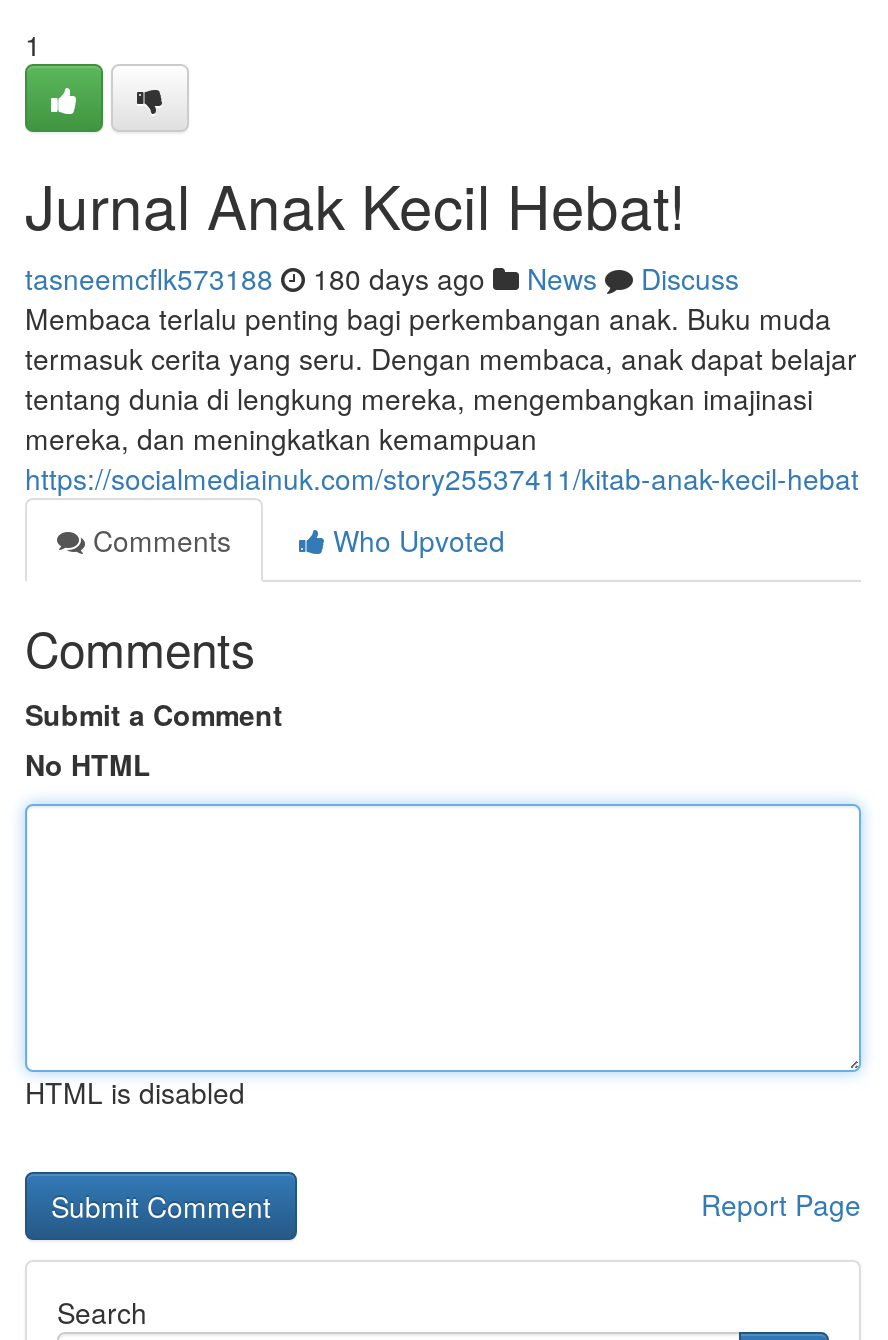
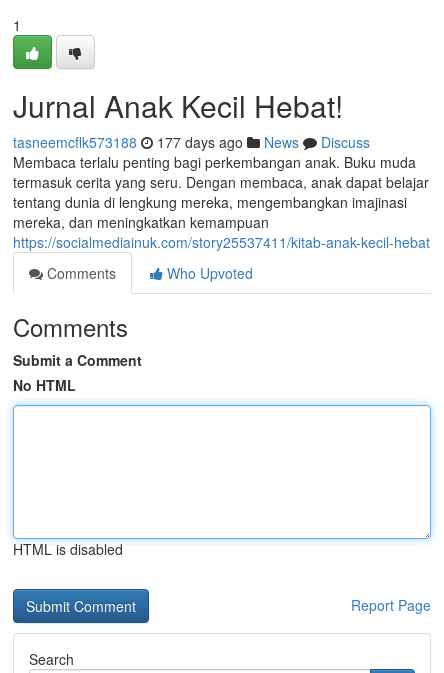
- tasneemcflk573188 180 days ago News Discuss
+ tasneemcflk573188 177 days ago News Discuss
